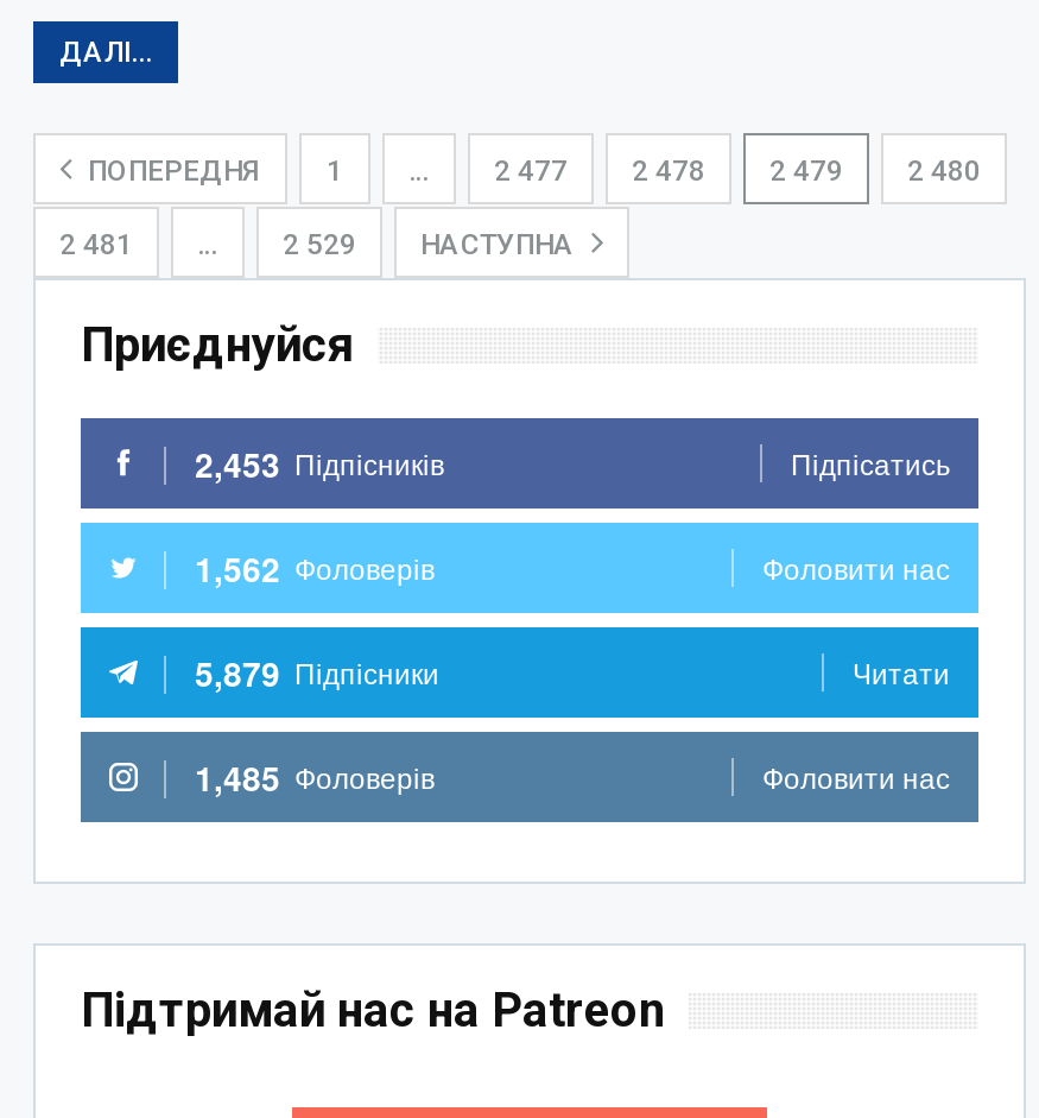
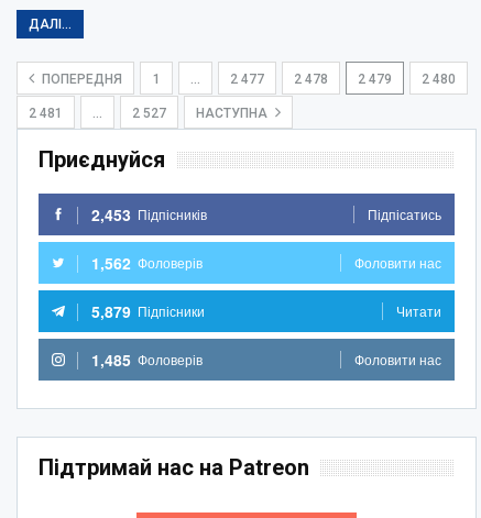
- 2 529
+ 2 527
